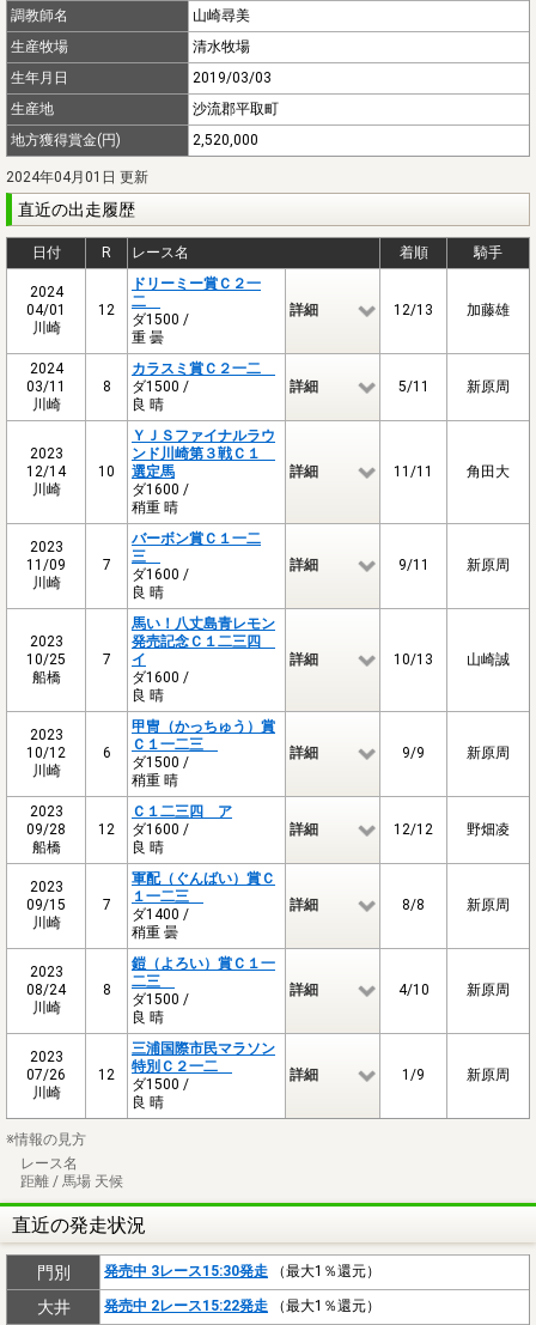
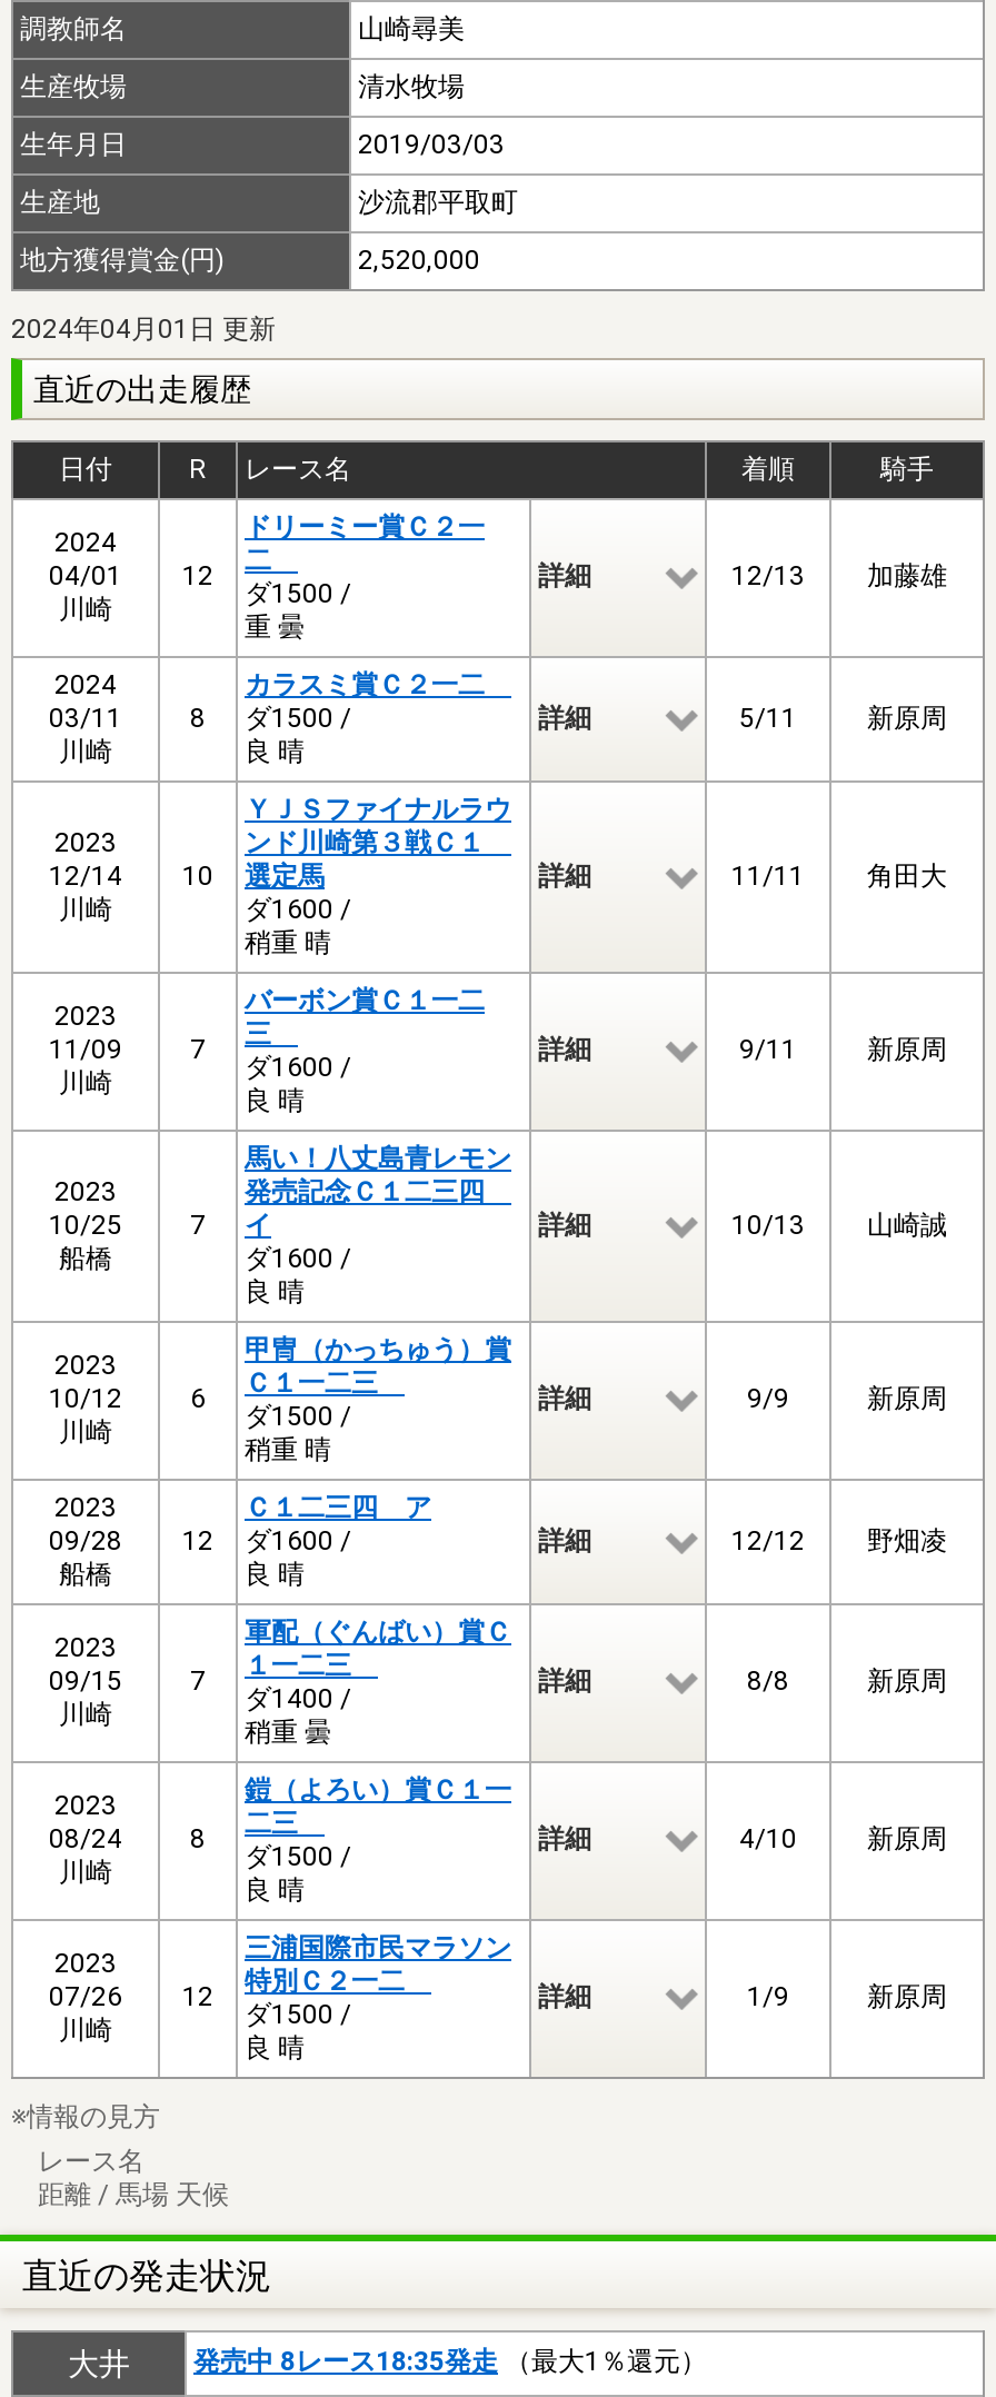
- 門別
- 発売中 3レース15:30発走（最大1％還元）

- 発売中 2レース15:22発走（最大1％還元）
+ 発売中 8レース18:35発走（最大1％還元）
